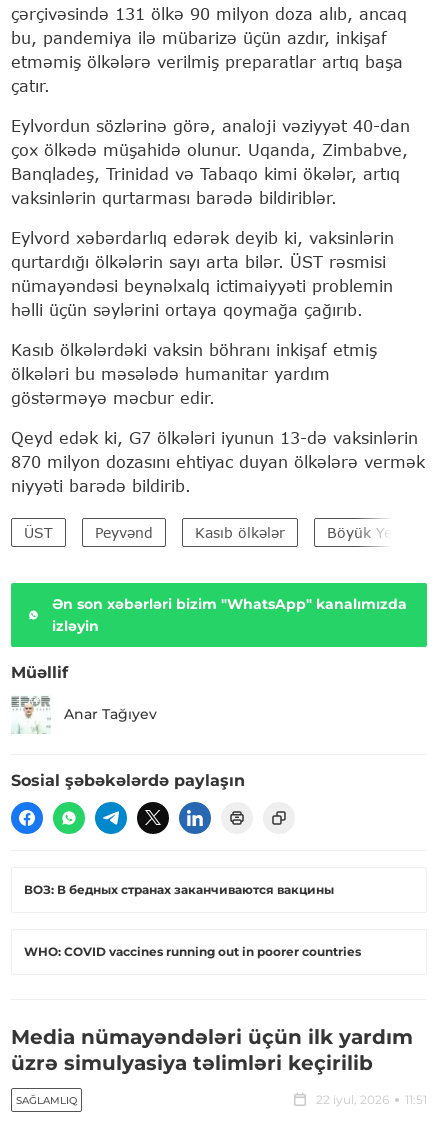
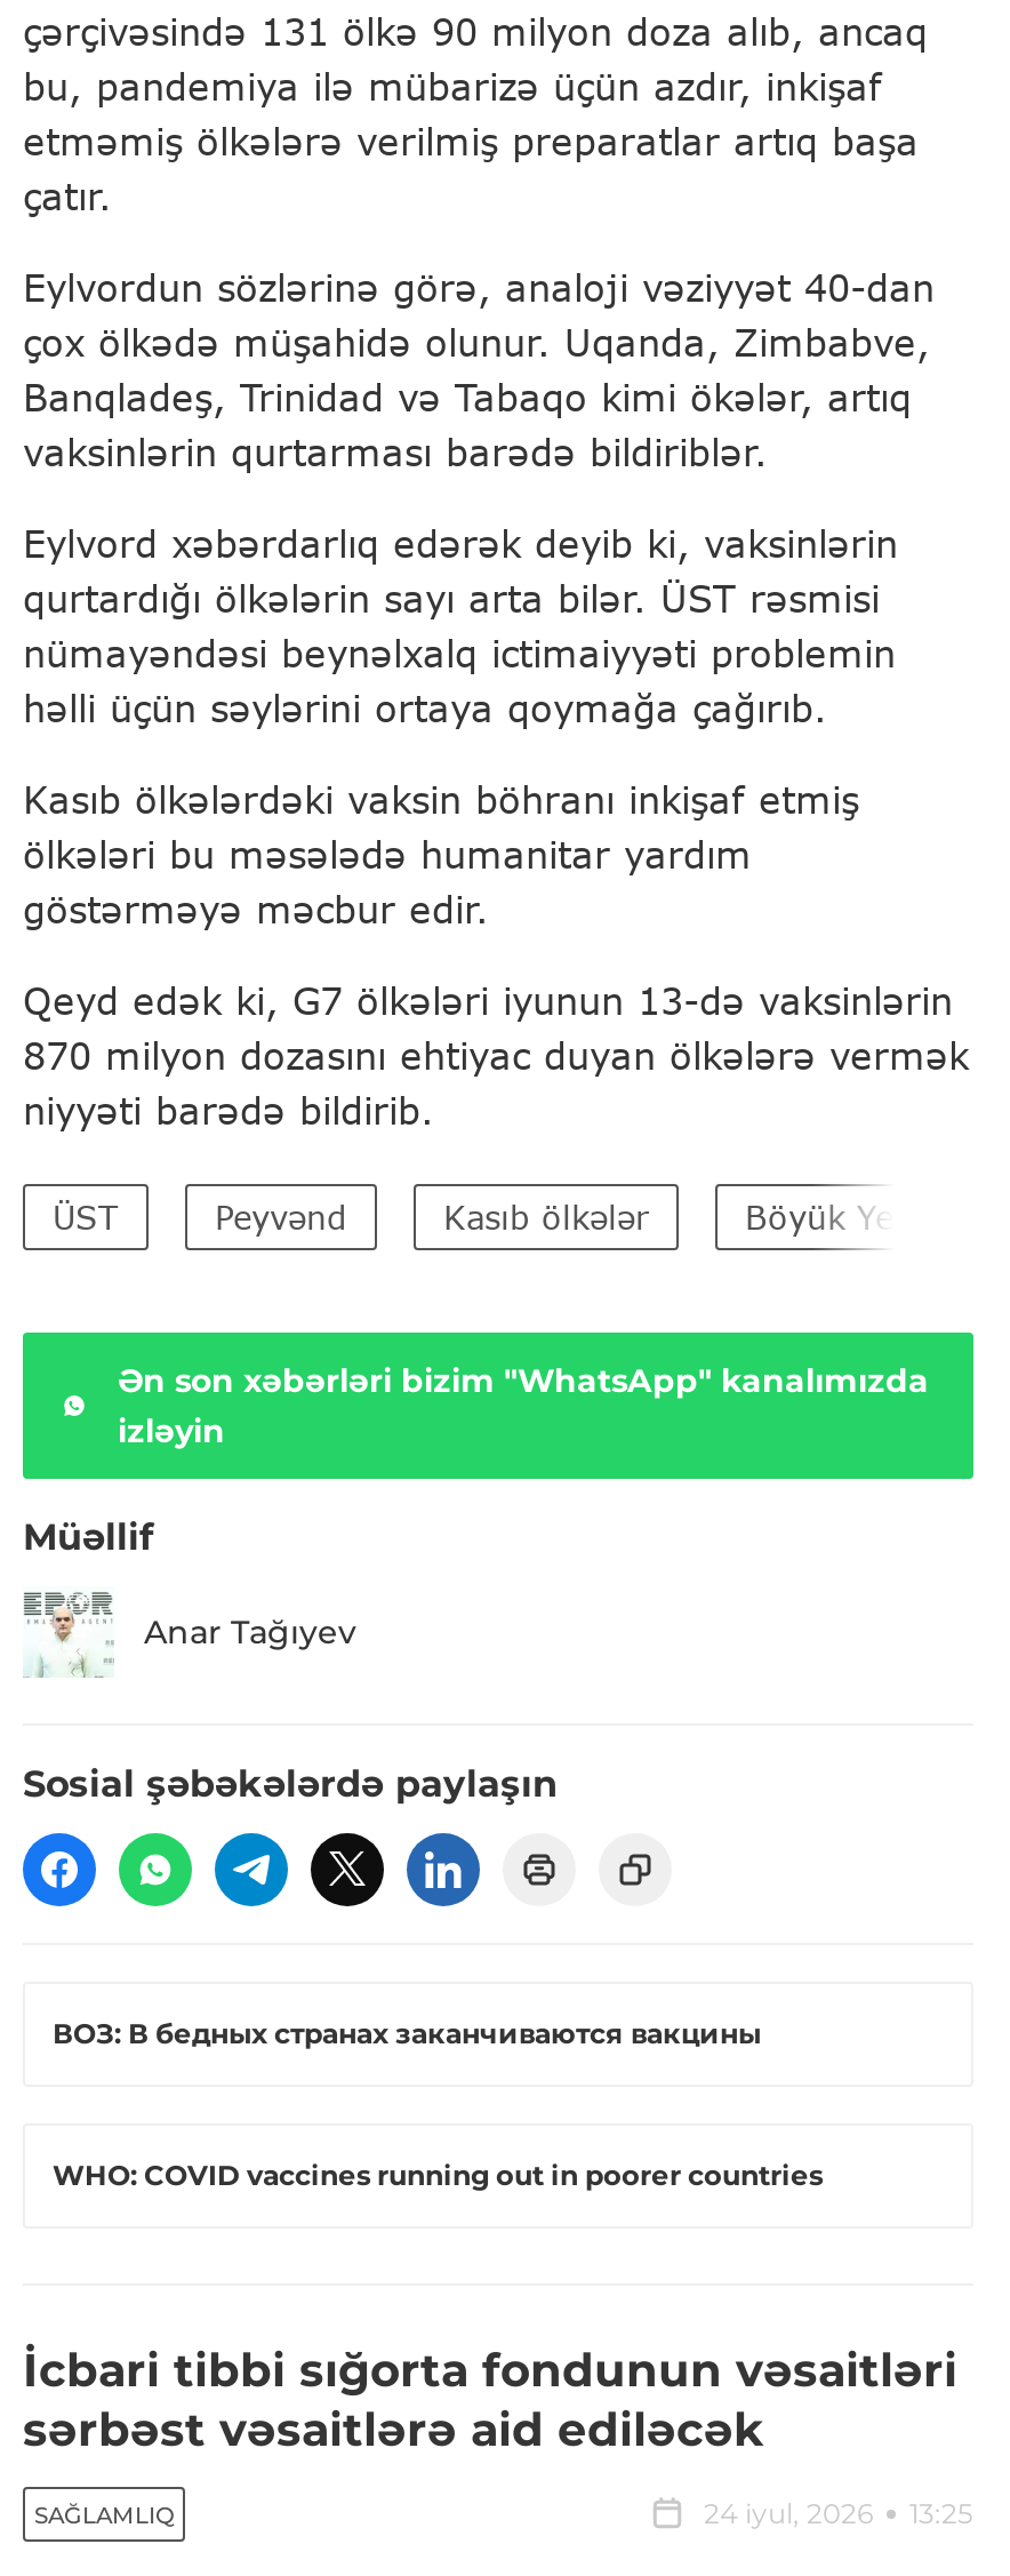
- Media nümayəndələri üçün ilk yardım
- üzrə simulyasiya təlimləri keçirilib
+ İcbari tibbi sığorta fondunun vəsaitləri
+ sərbəst vəsaitlərə aid ediləcək

- 22 iyul, 2026
- 11:51
+ 24 iyul, 2026
+ 13:25
